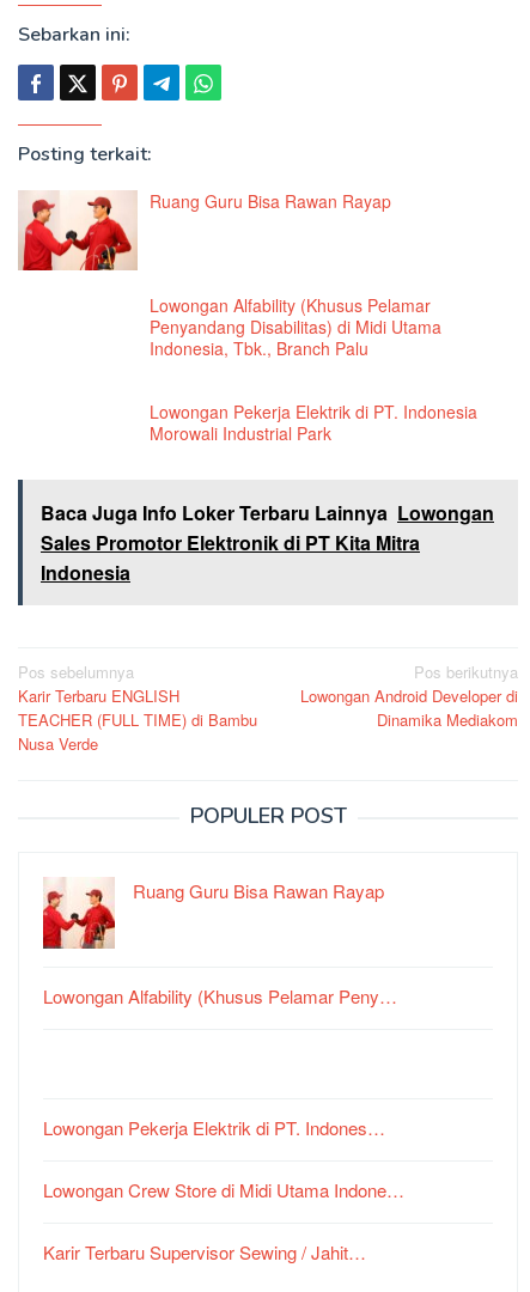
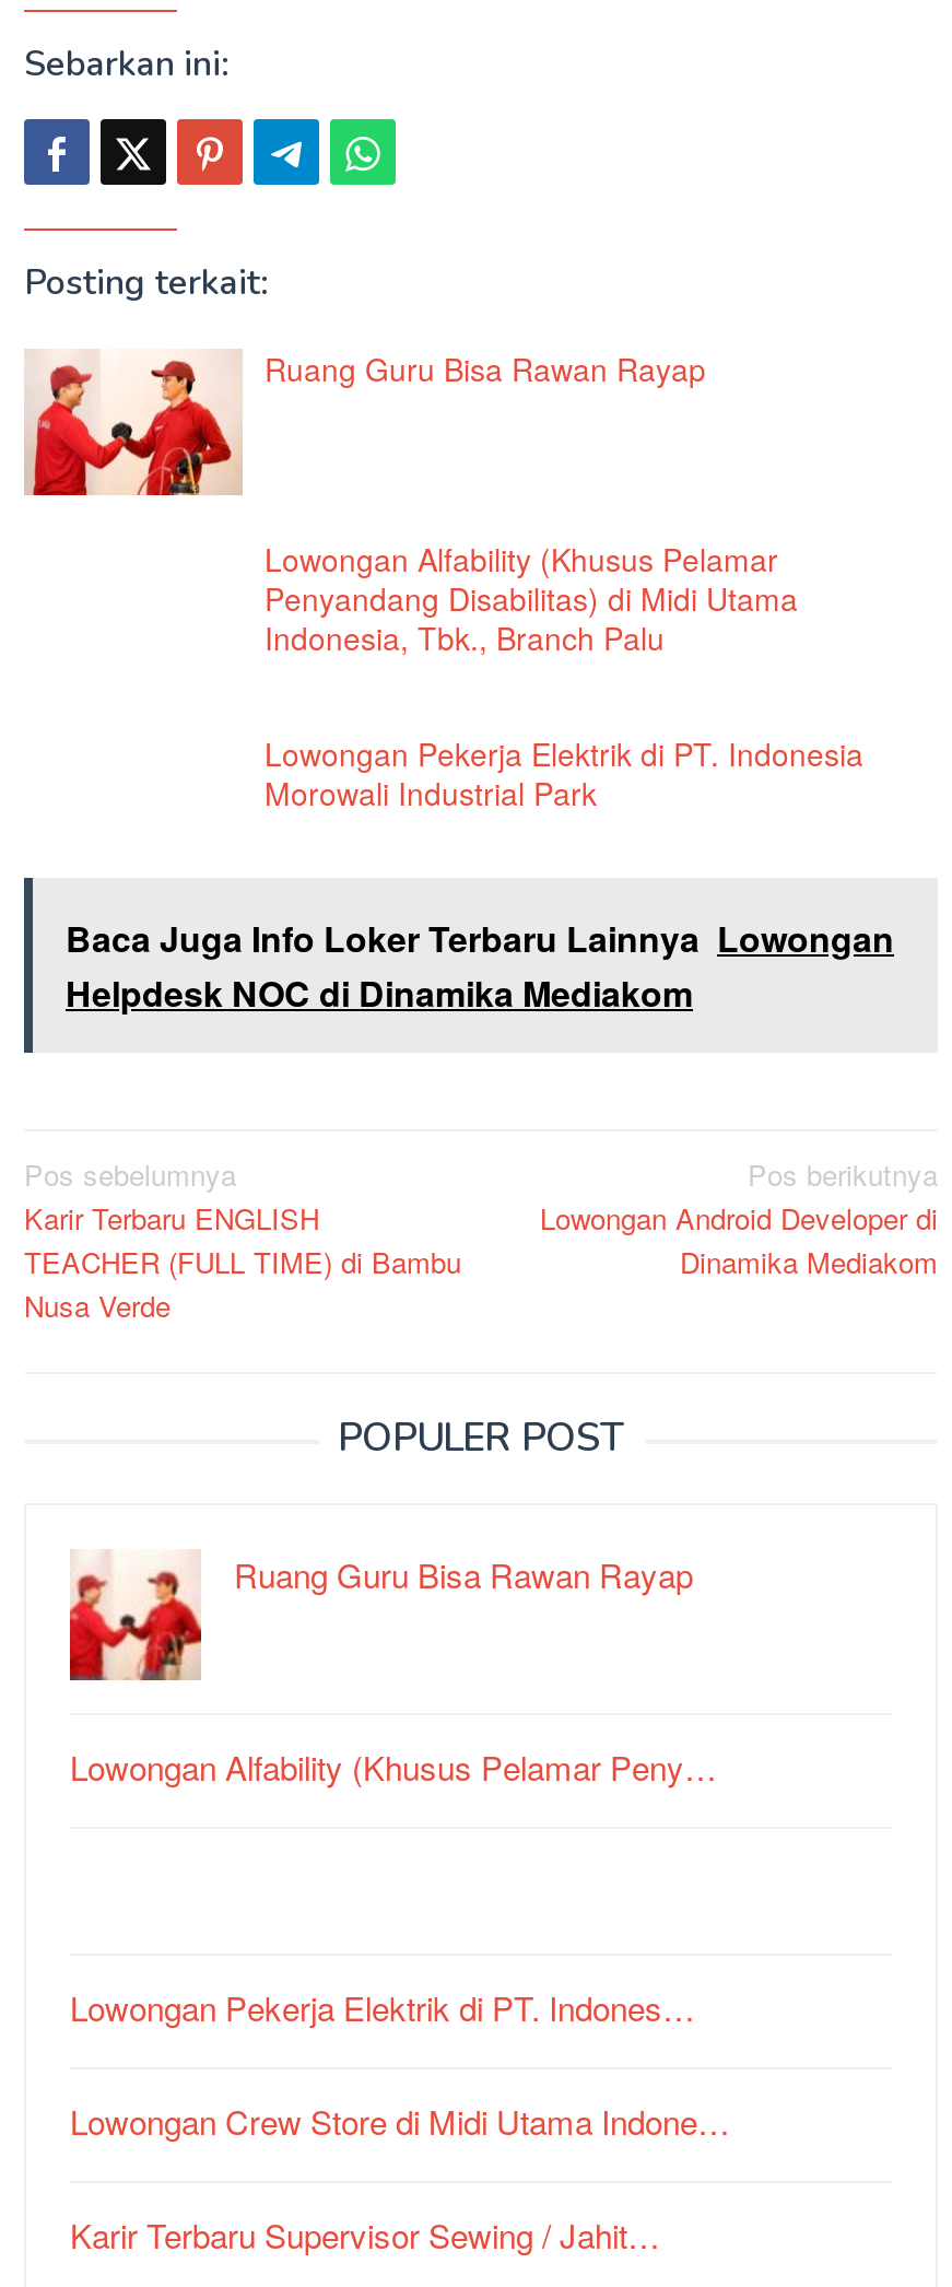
- Sales Promotor Elektronik di PT Kita Mitra
- Indonesia
+ Helpdesk NOC di Dinamika Mediakom
